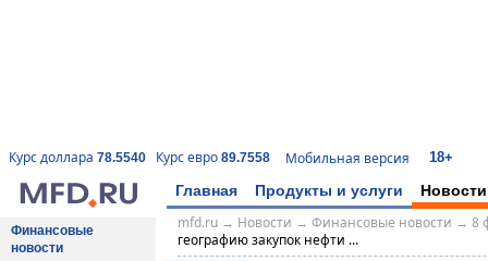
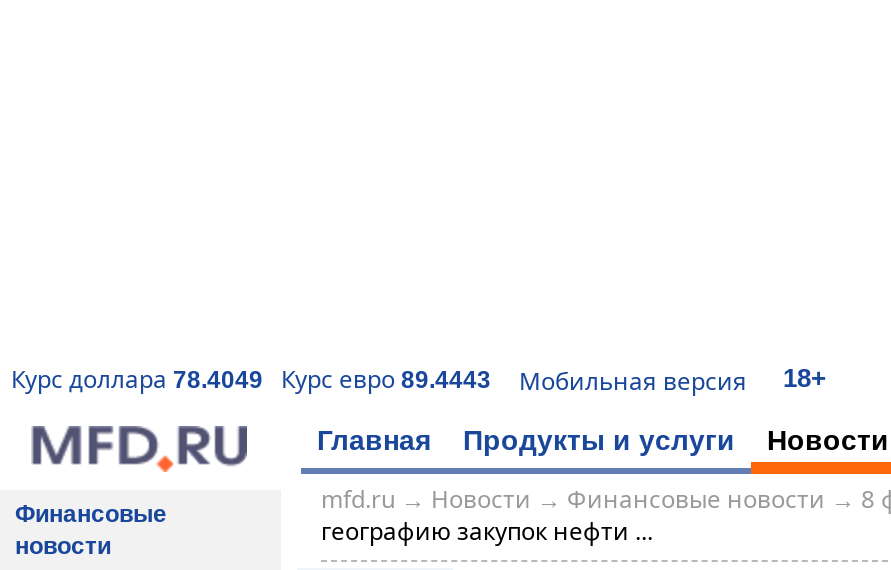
- Курс доллара 78.5540 Курс евро 89.7558
+ Курс доллара 78.4049 Курс евро 89.4443
